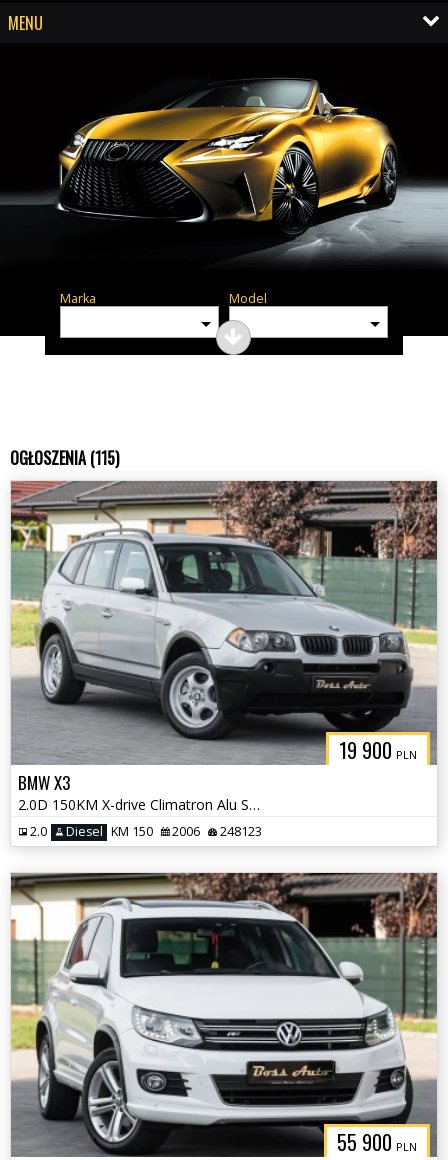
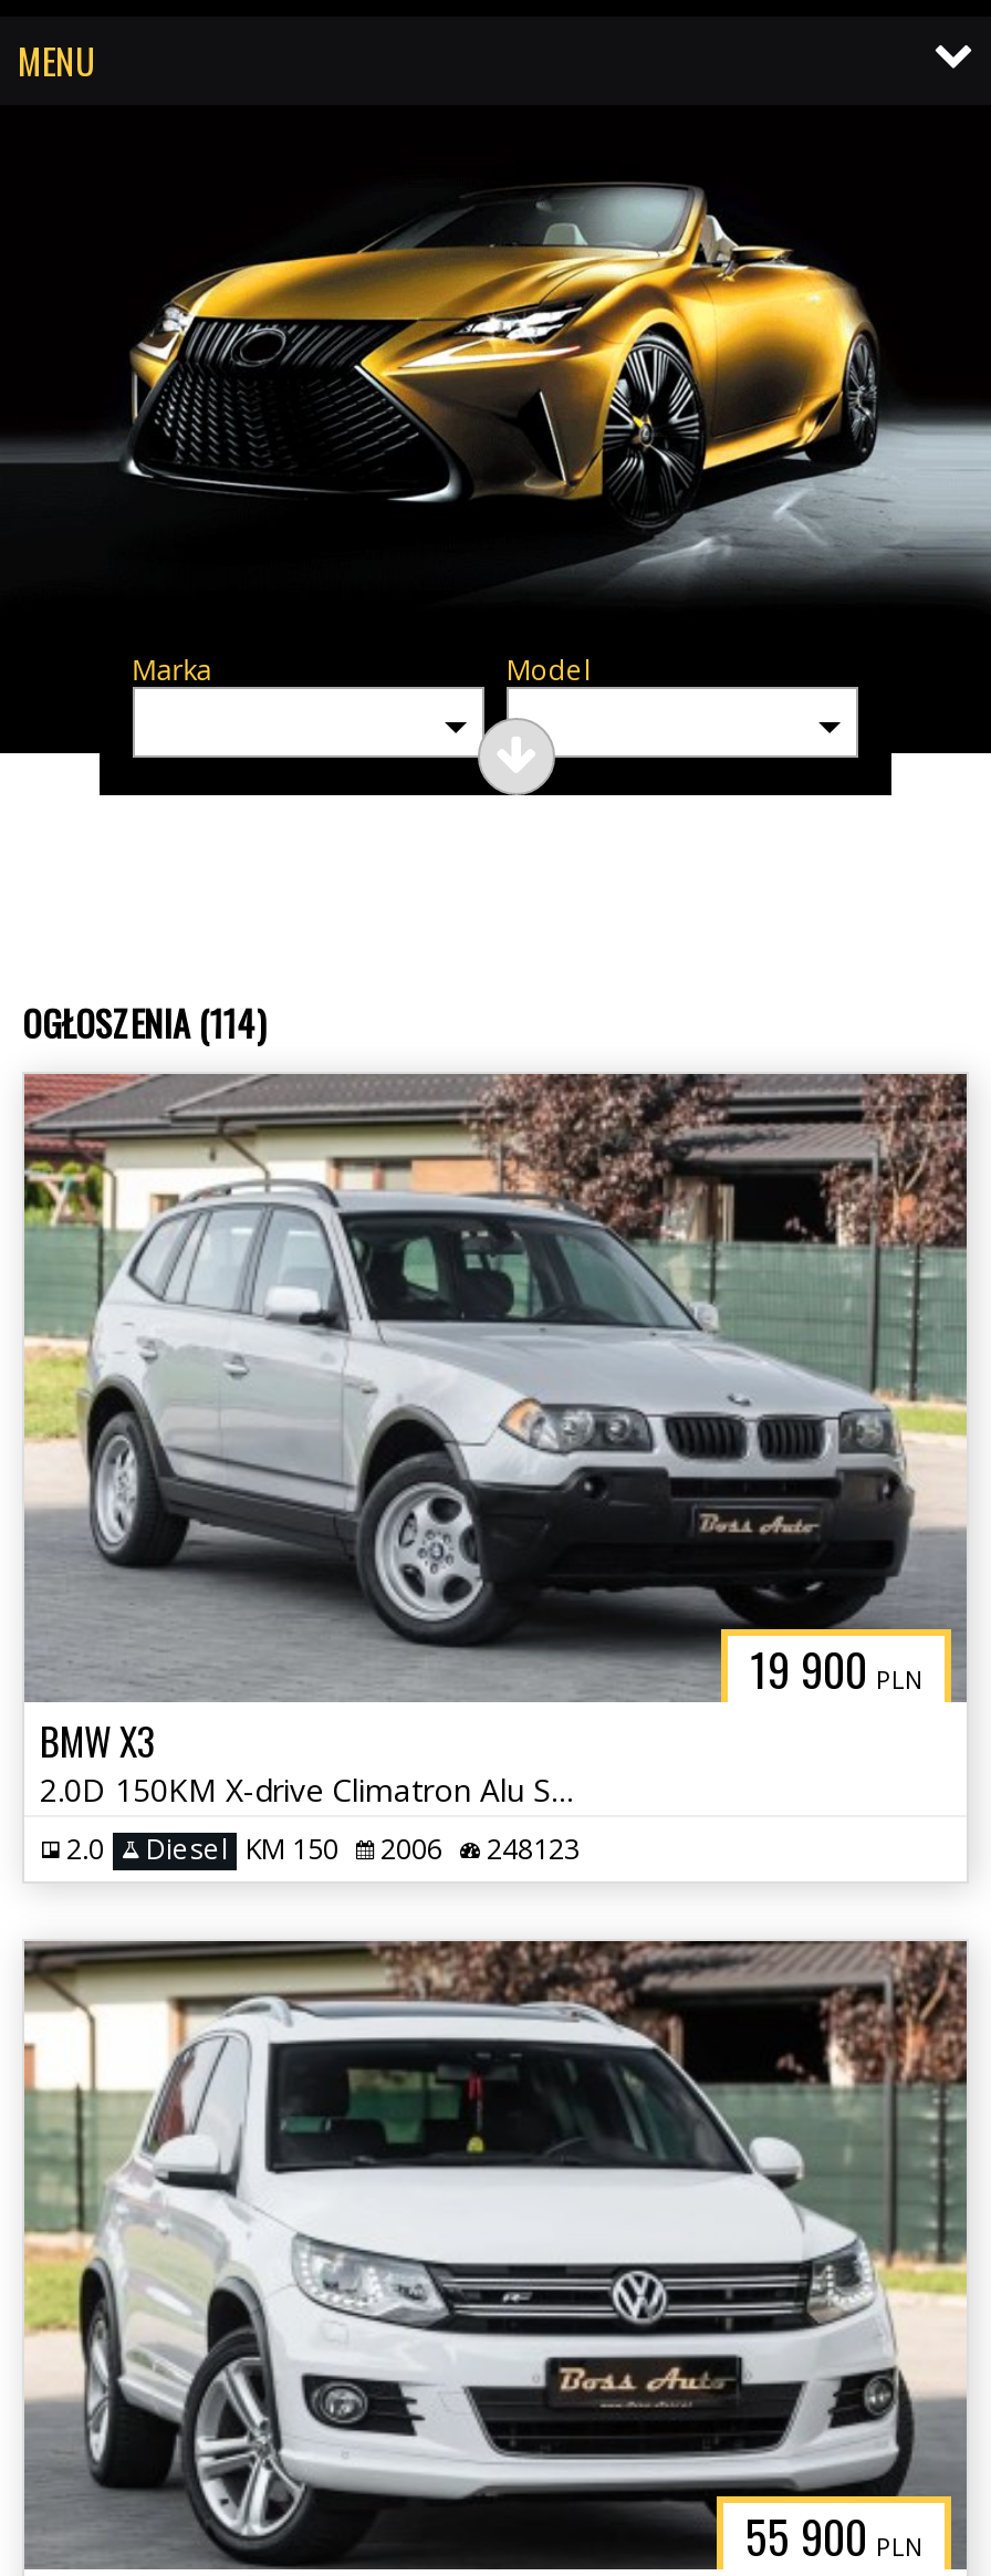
- OGŁOSZENIA (115)
+ OGŁOSZENIA (114)
